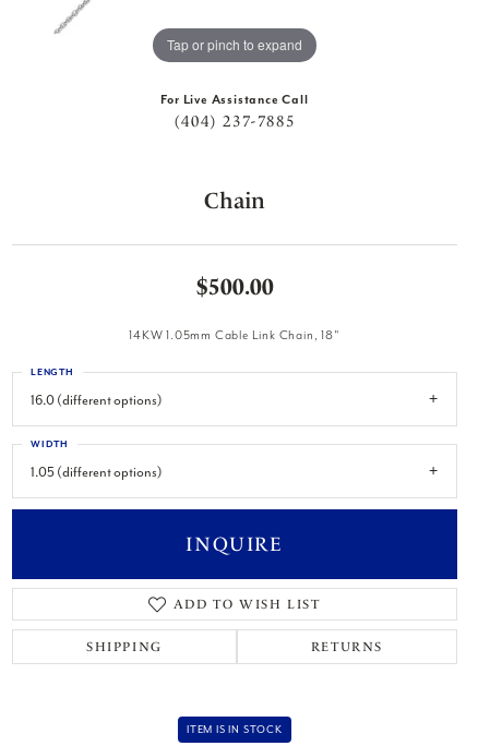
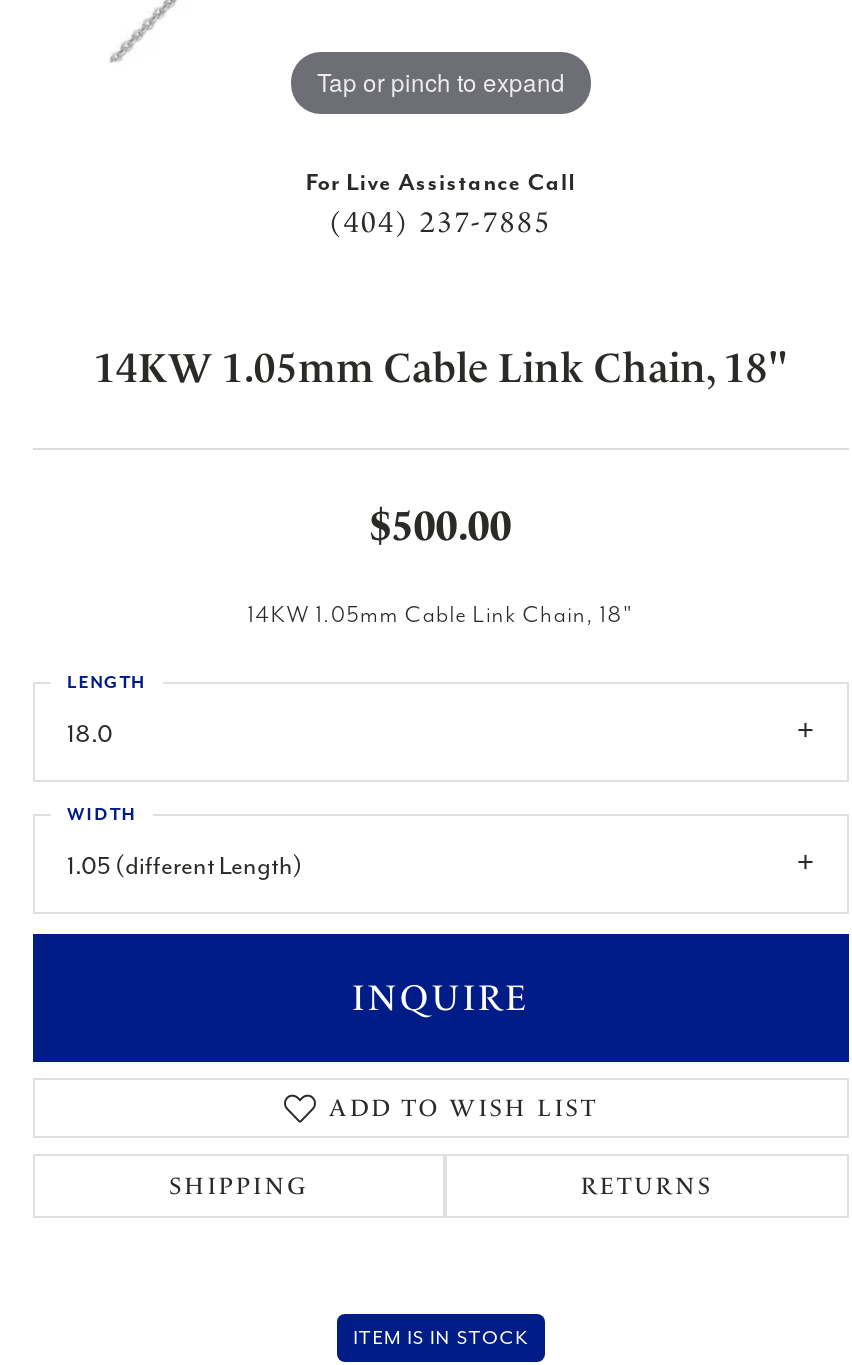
- Chain
+ 14KW 1.05mm Cable Link Chain, 18"

- 16.0 (different options)
+ 18.0

- 1.05 (different options)
+ 1.05 (different Length)
